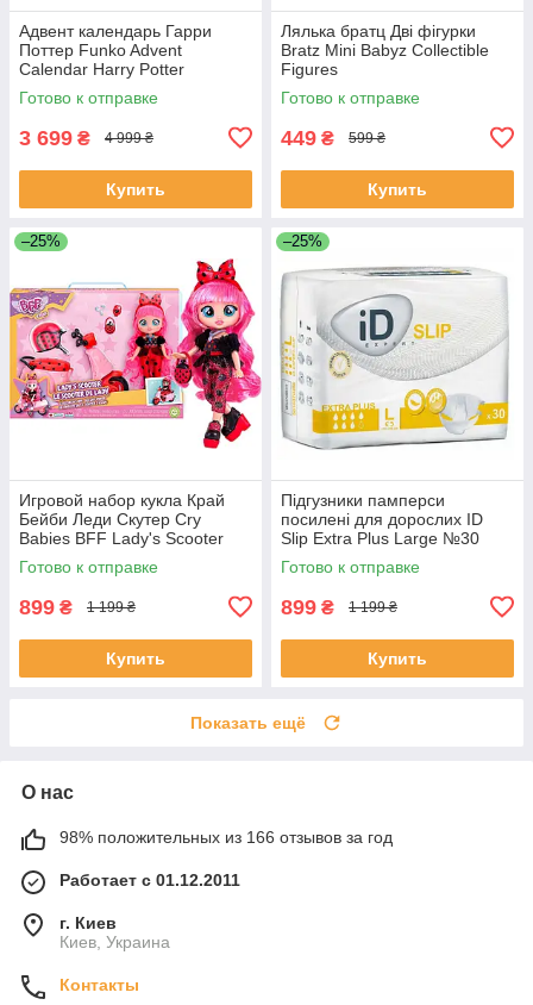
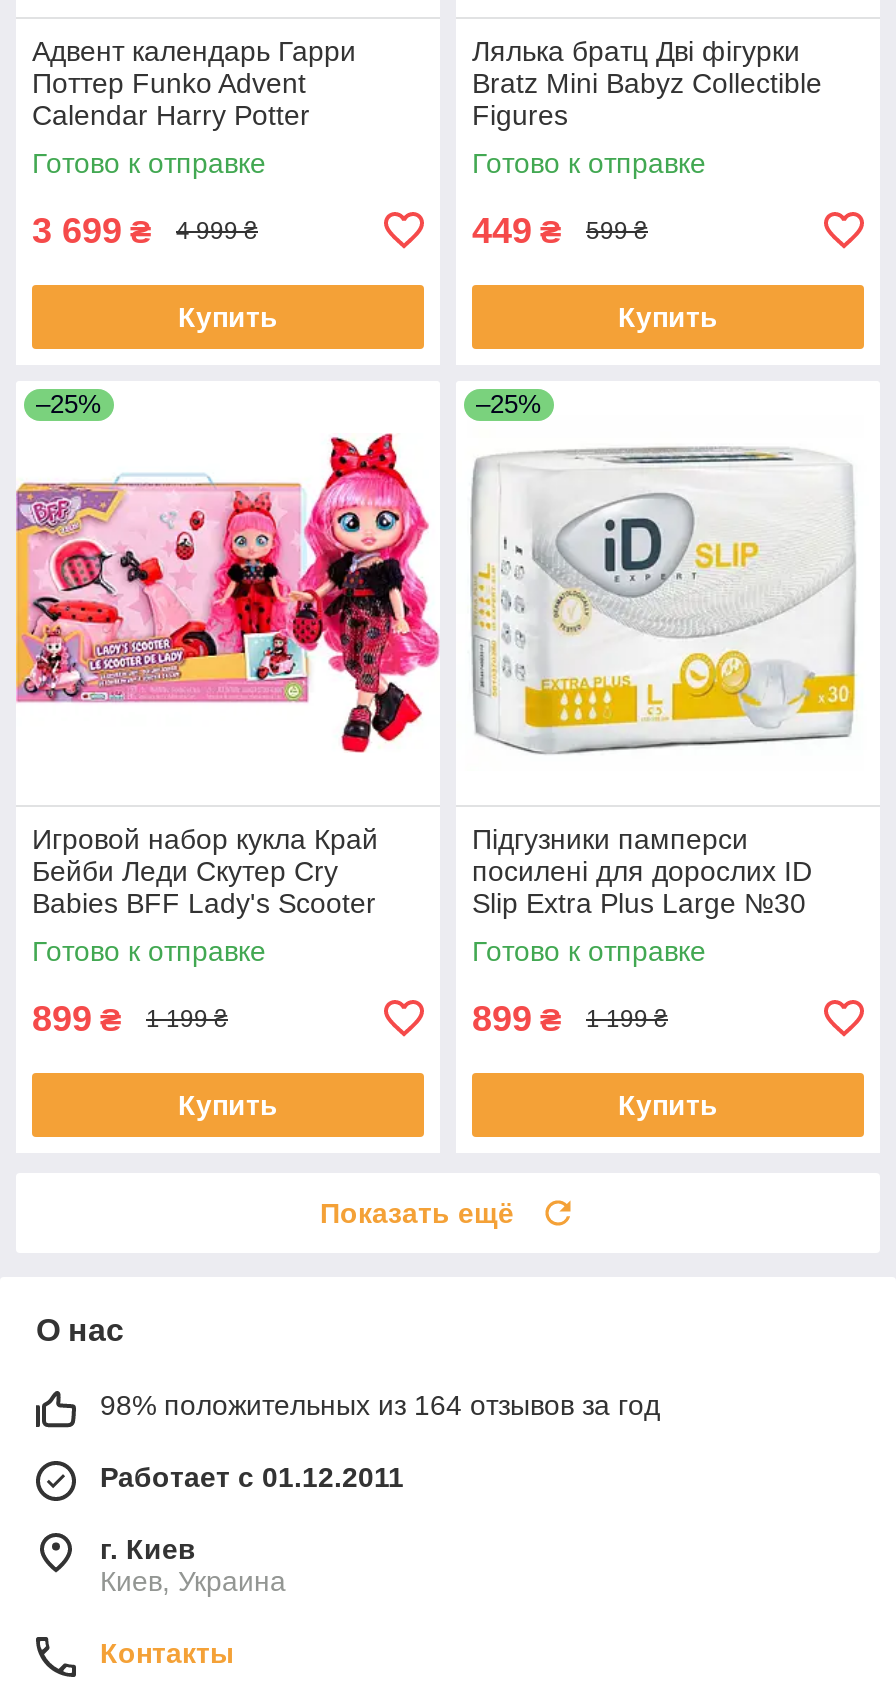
- 98% положительных из 166 отзывов за год
+ 98% положительных из 164 отзывов за год
